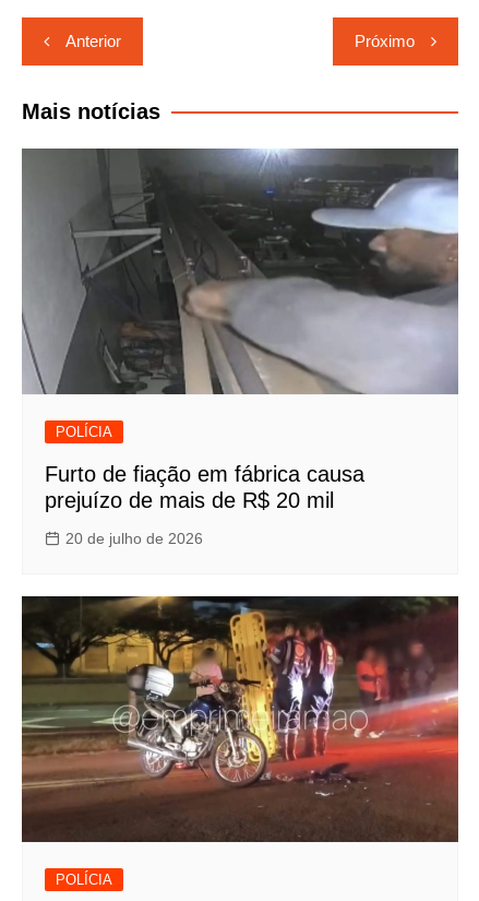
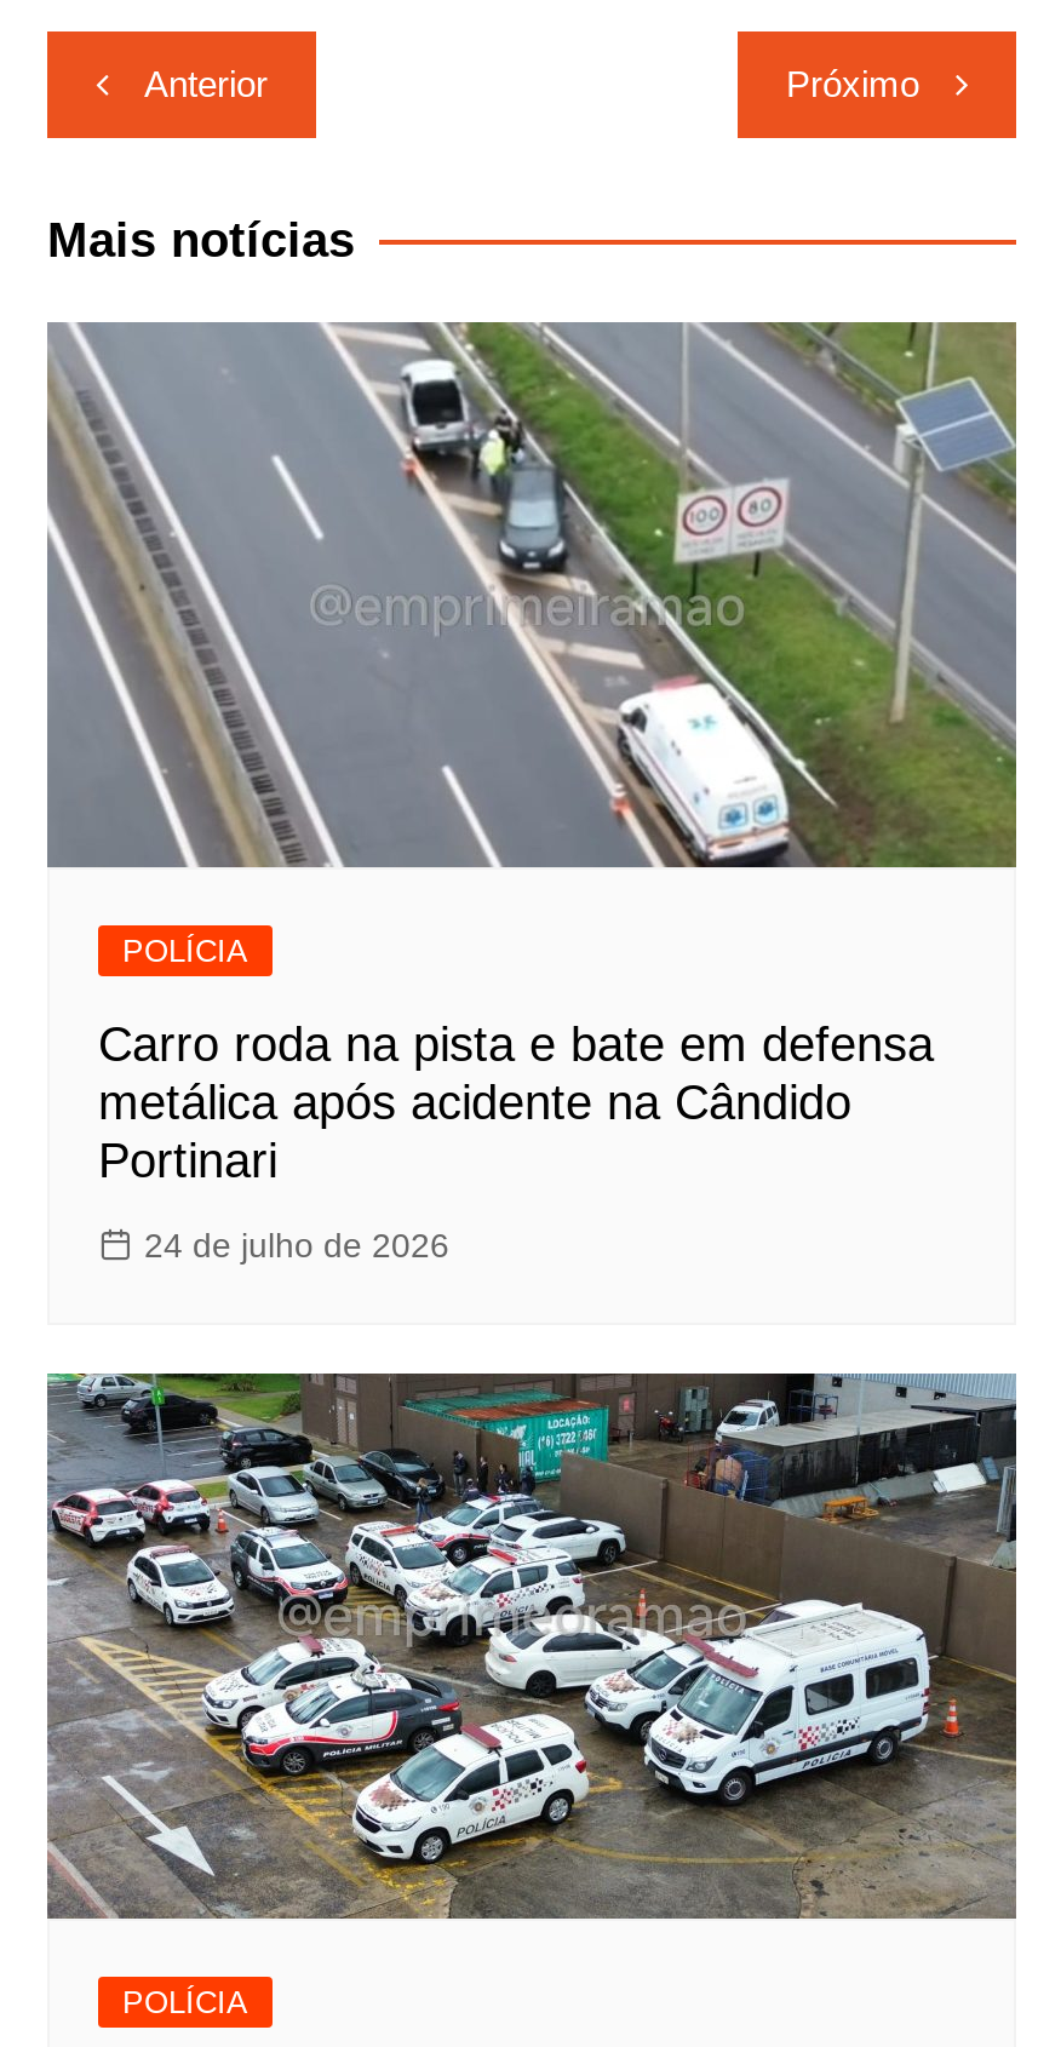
- [image]
+ [image]

- Furto de fiação em fábrica causa
- prejuízo de mais de R$ 20 mil
+ Carro roda na pista e bate em defensa
+ metálica após acidente na Cândido
+ Portinari

- 20 de julho de 2026
+ 24 de julho de 2026

- [image]
+ [image]
